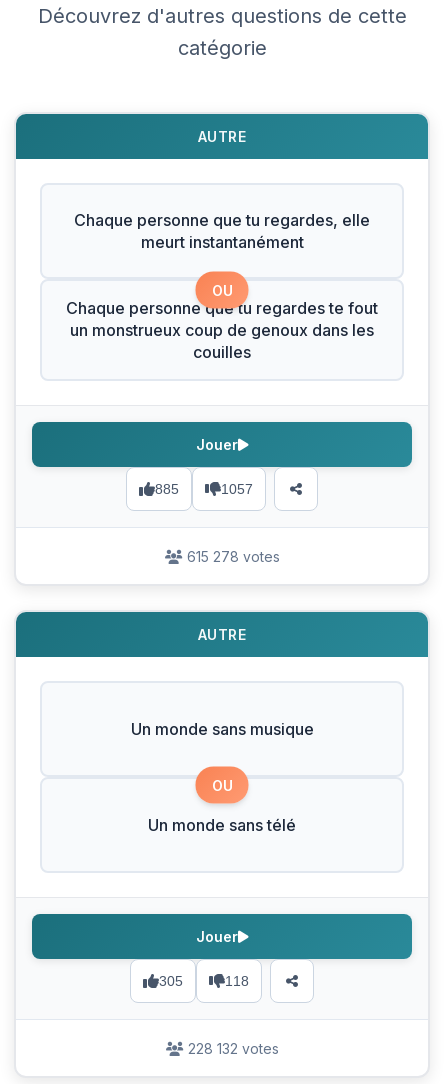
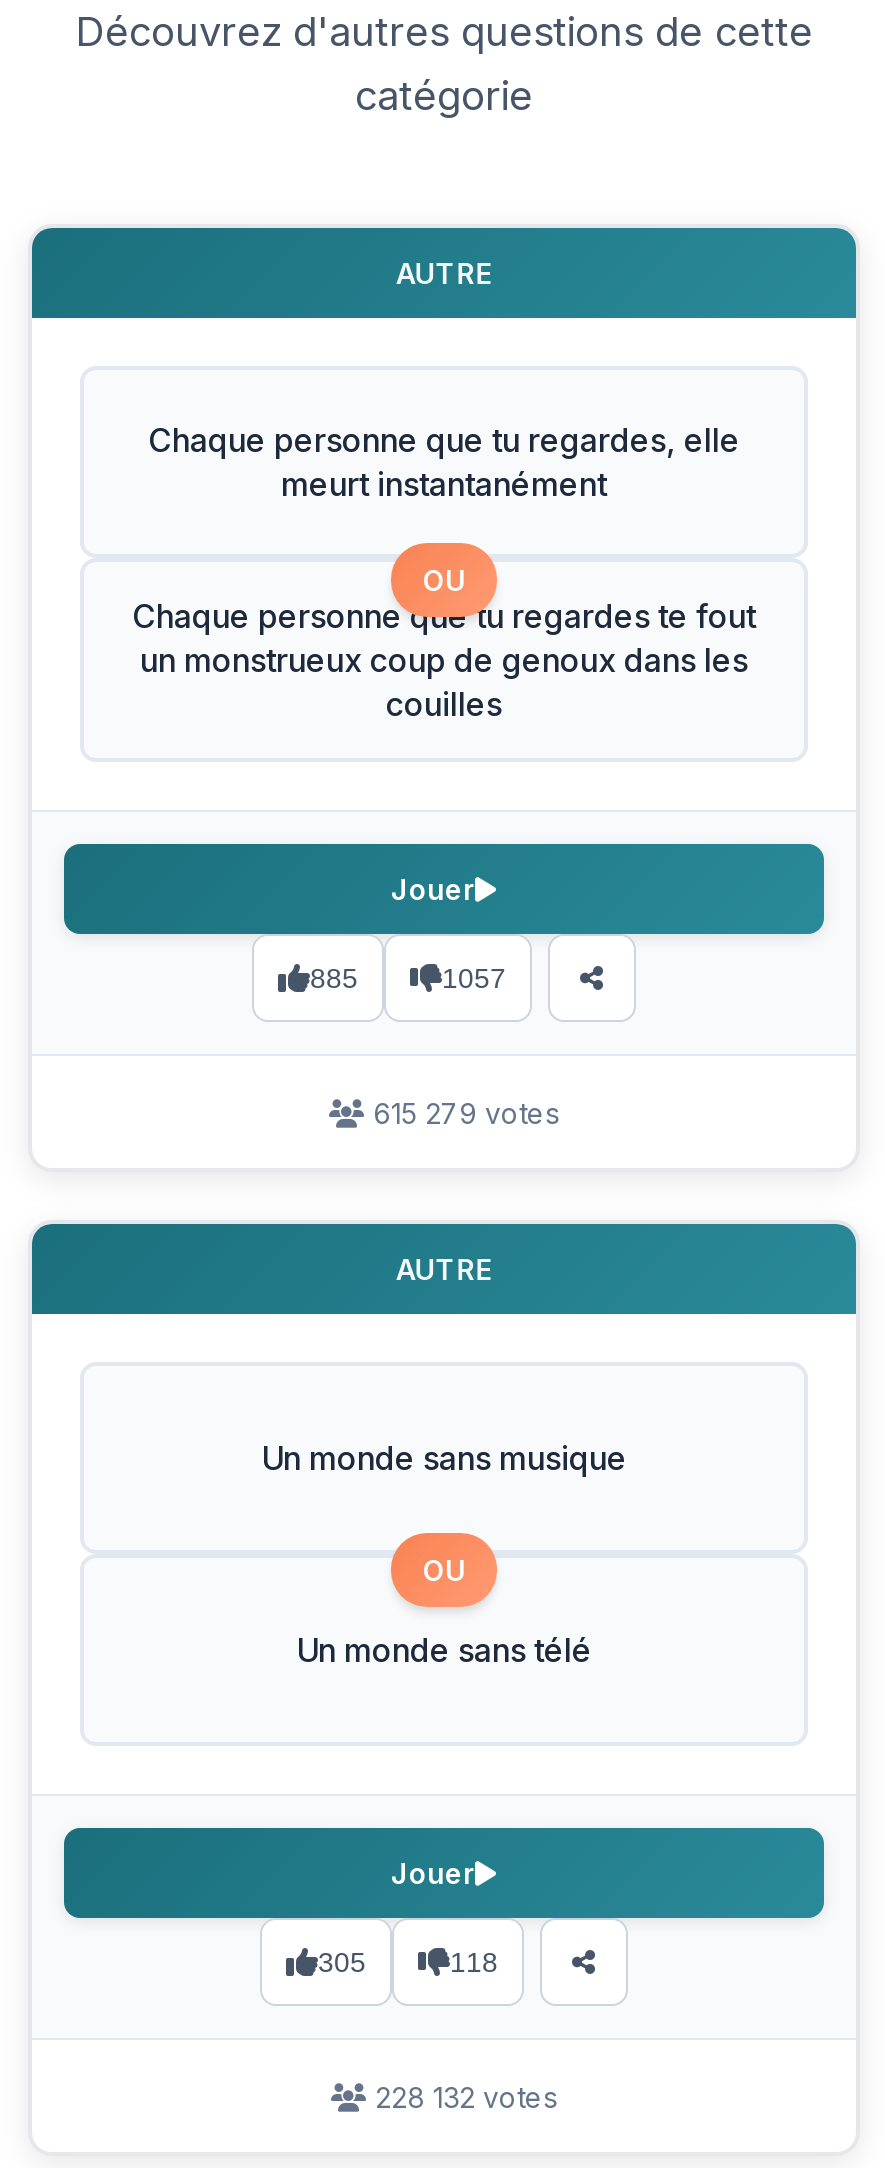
- 615 278 votes
+ 615 279 votes
